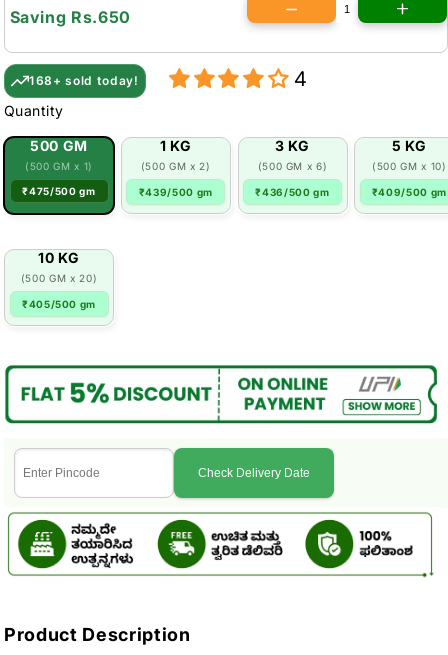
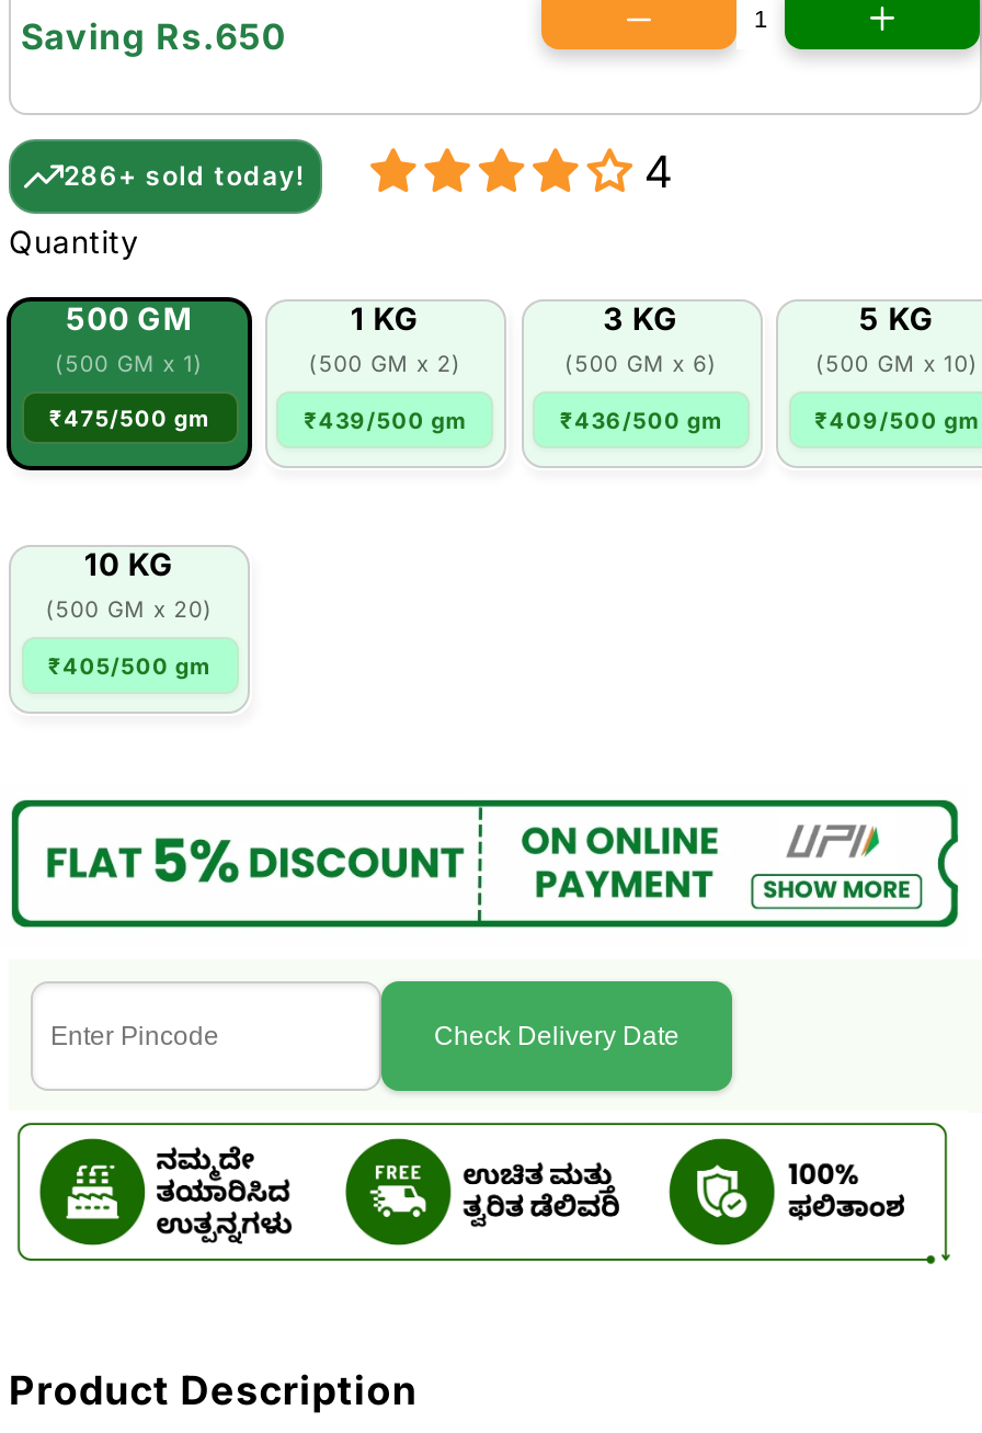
- 168+ sold today!
+ 286+ sold today!
